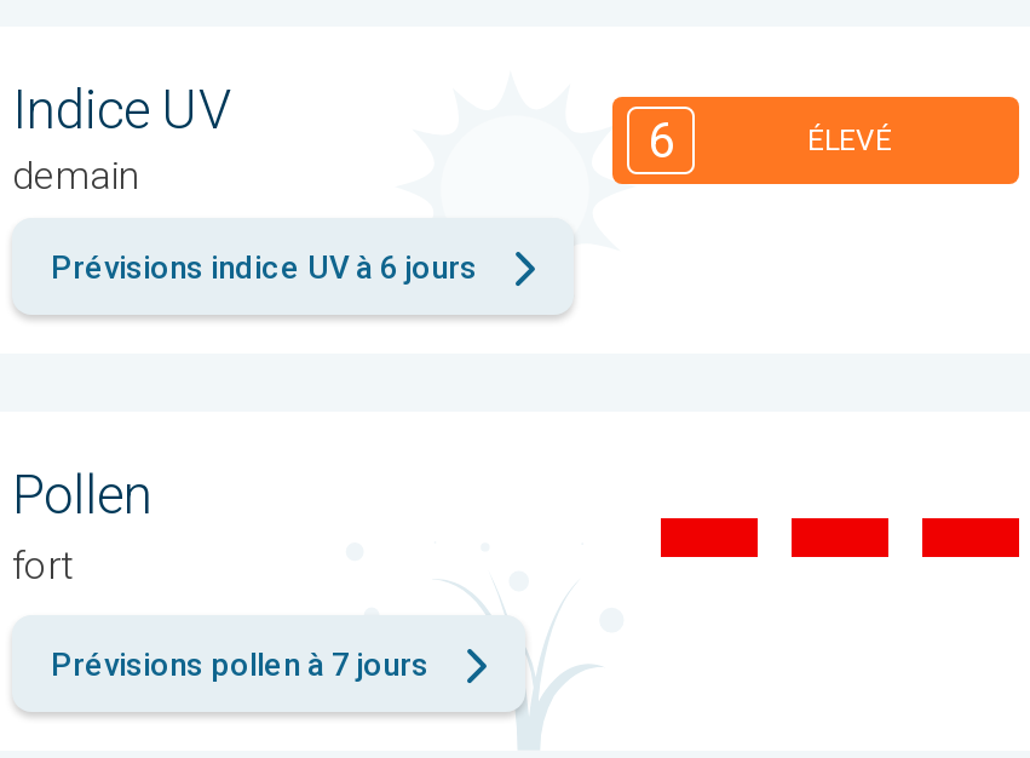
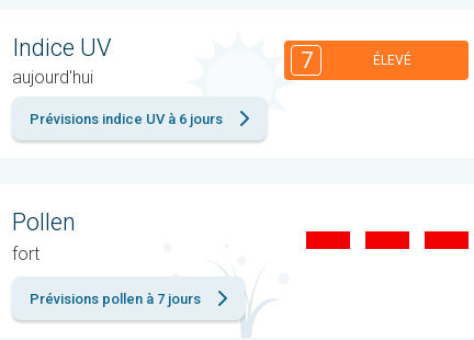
- 6
+ 7

- demain
+ aujourd'hui
